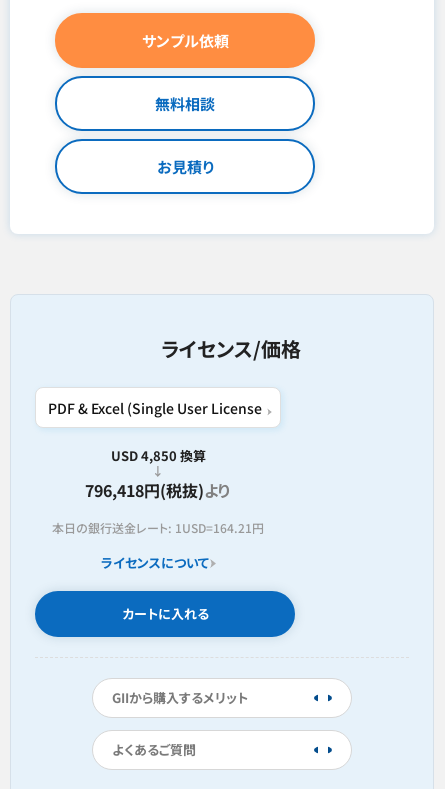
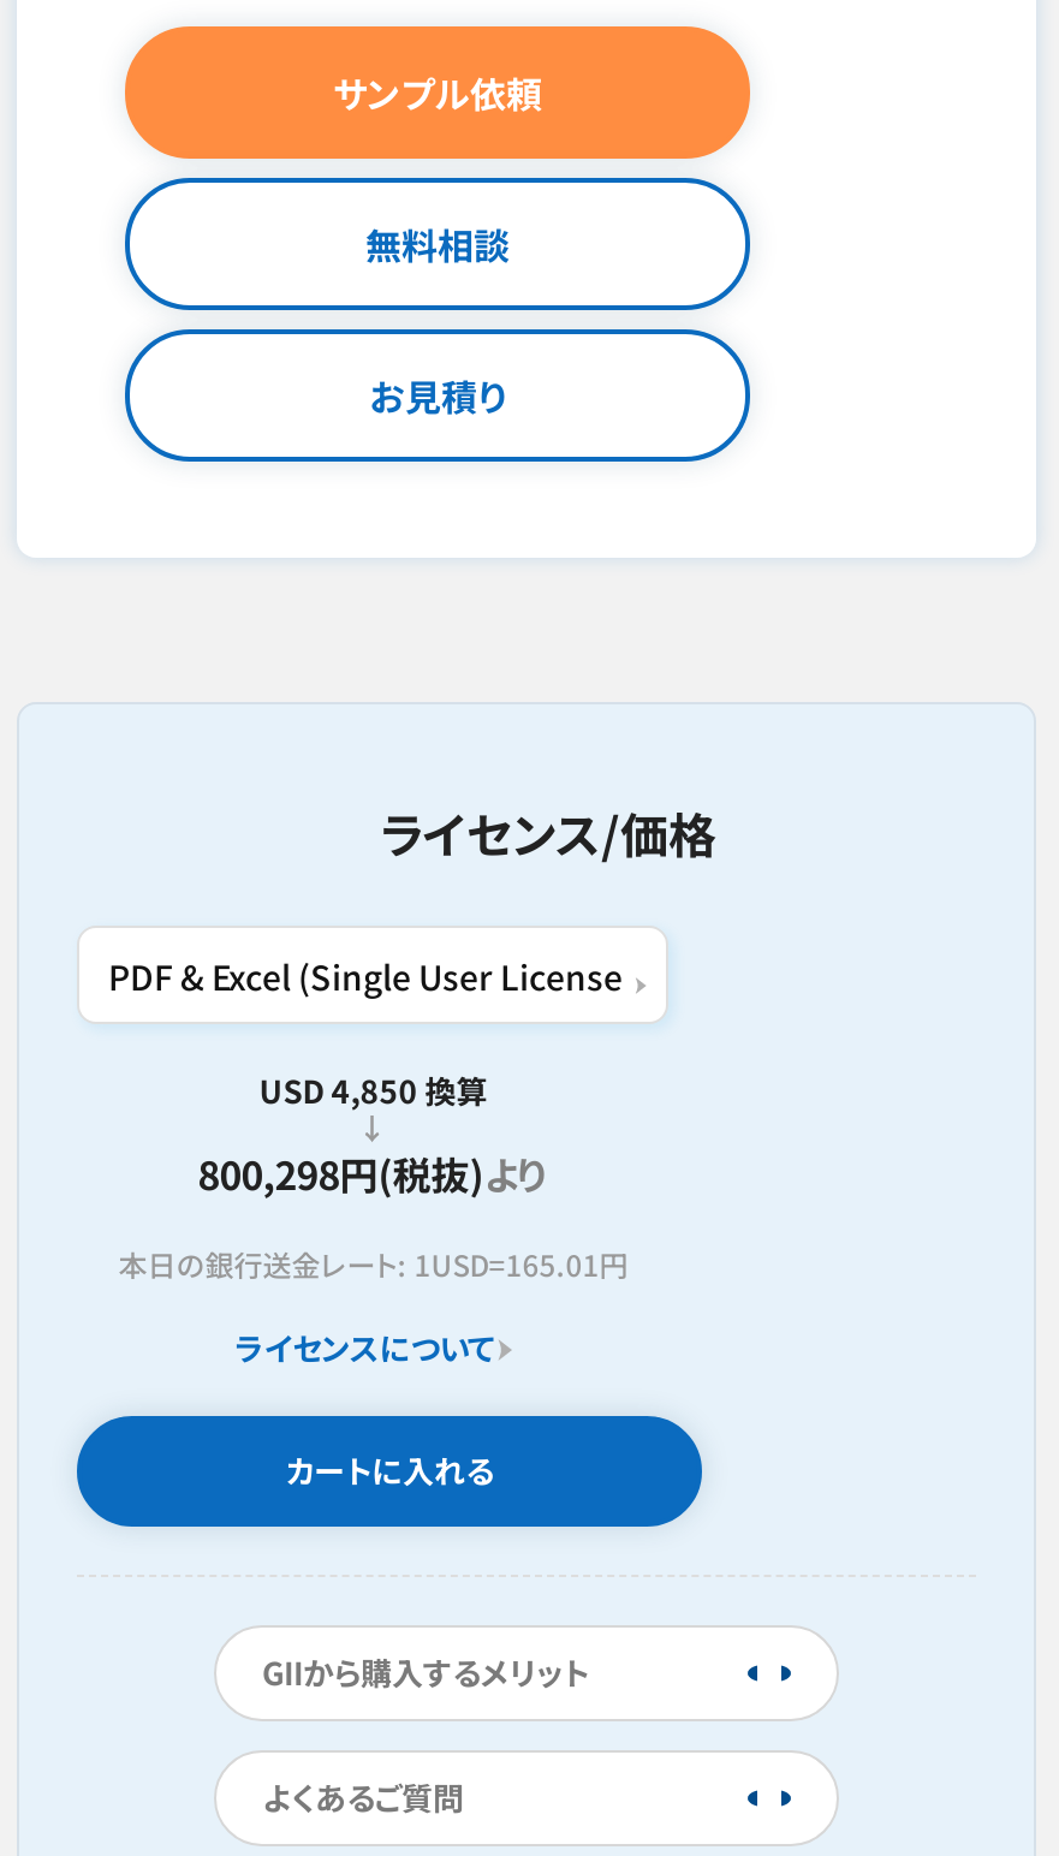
- 796,418円(税抜)より
+ 800,298円(税抜)より

- 本日の銀行送金レート: 1USD=164.21円
+ 本日の銀行送金レート: 1USD=165.01円
